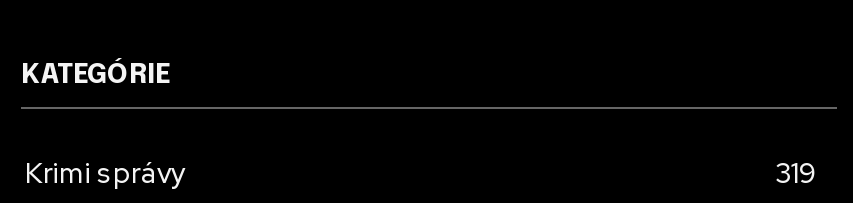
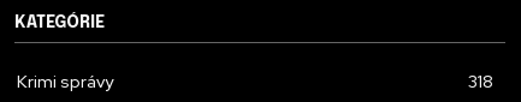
- 319
+ 318
